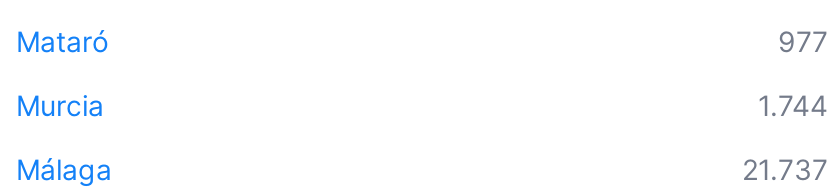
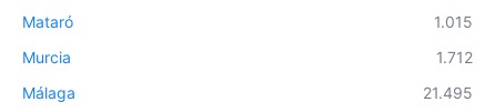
- 977
+ 1.015

- 1.744
+ 1.712

- 21.737
+ 21.495
